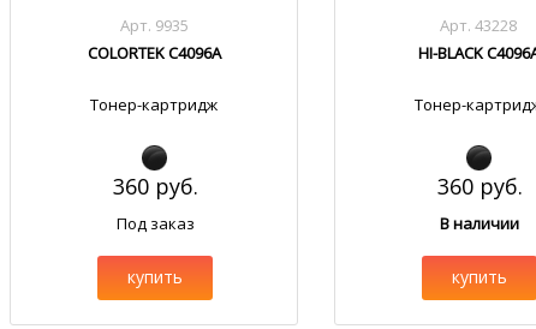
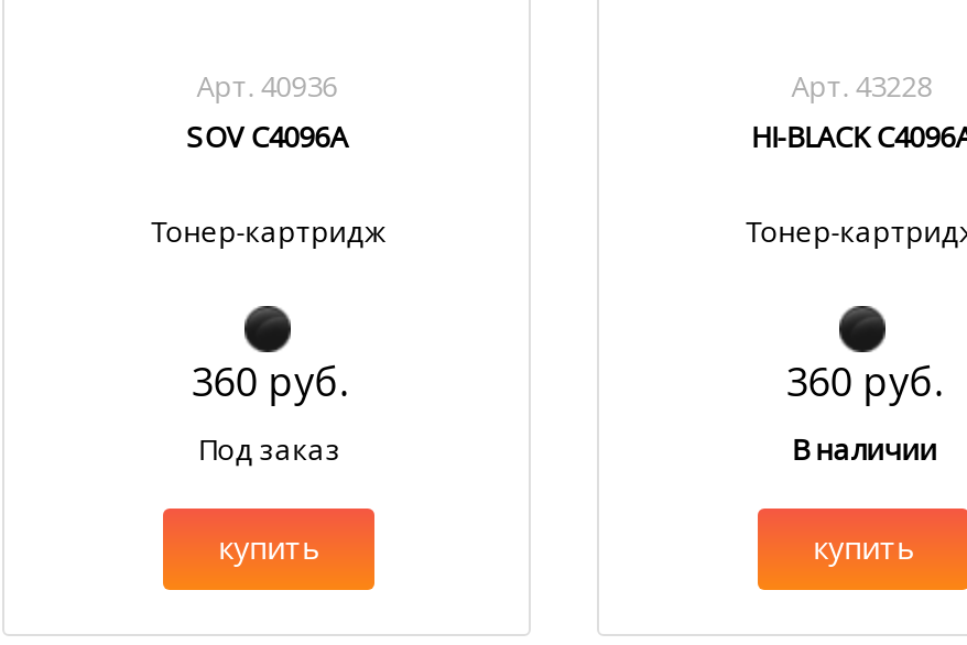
- Арт. 9935
- COLORTEK C4096A
+ Арт. 40936
+ SOV C4096A
